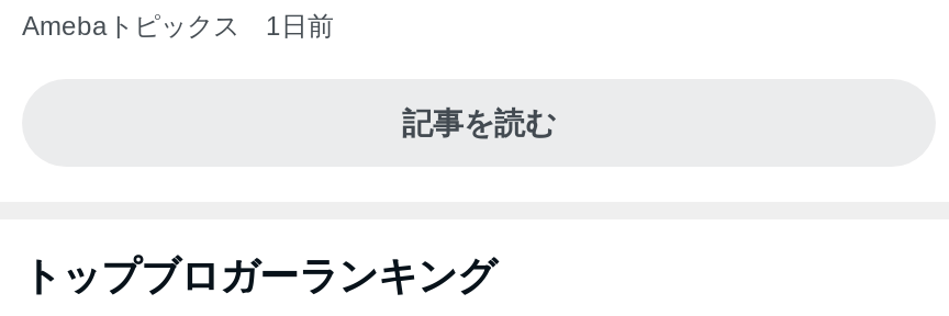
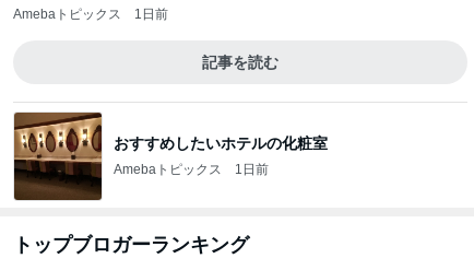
+ [image]
+ おすすめしたいホテルの化粧室
+ Amebaトピックス
+ 1日前
